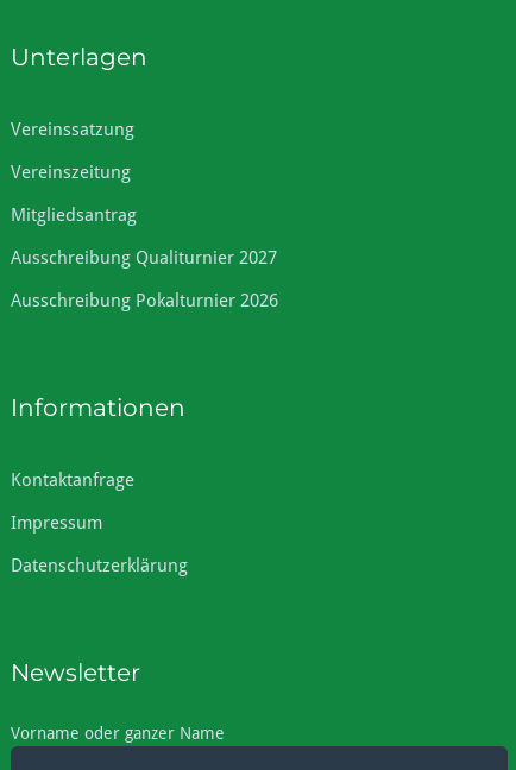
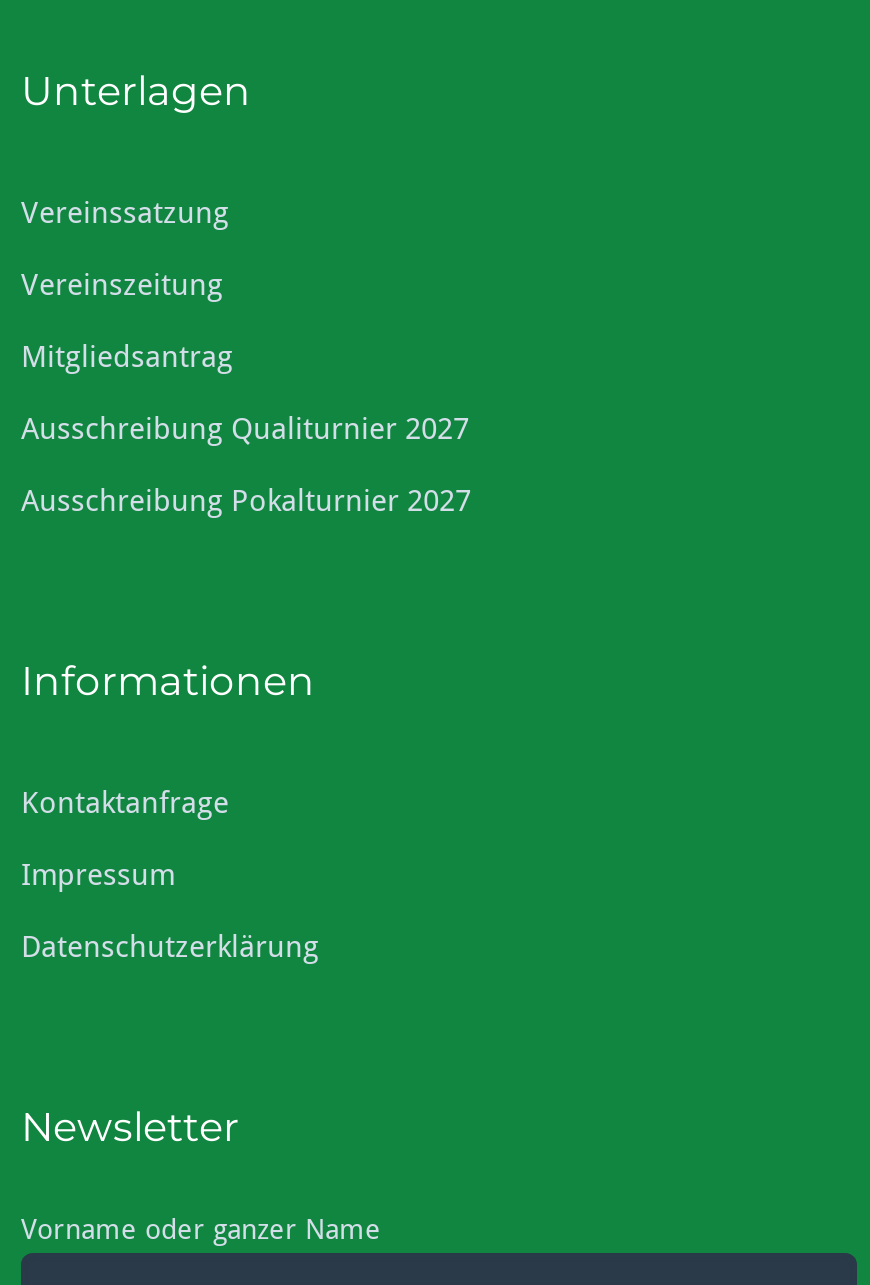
- Ausschreibung Pokalturnier 2026
+ Ausschreibung Pokalturnier 2027
